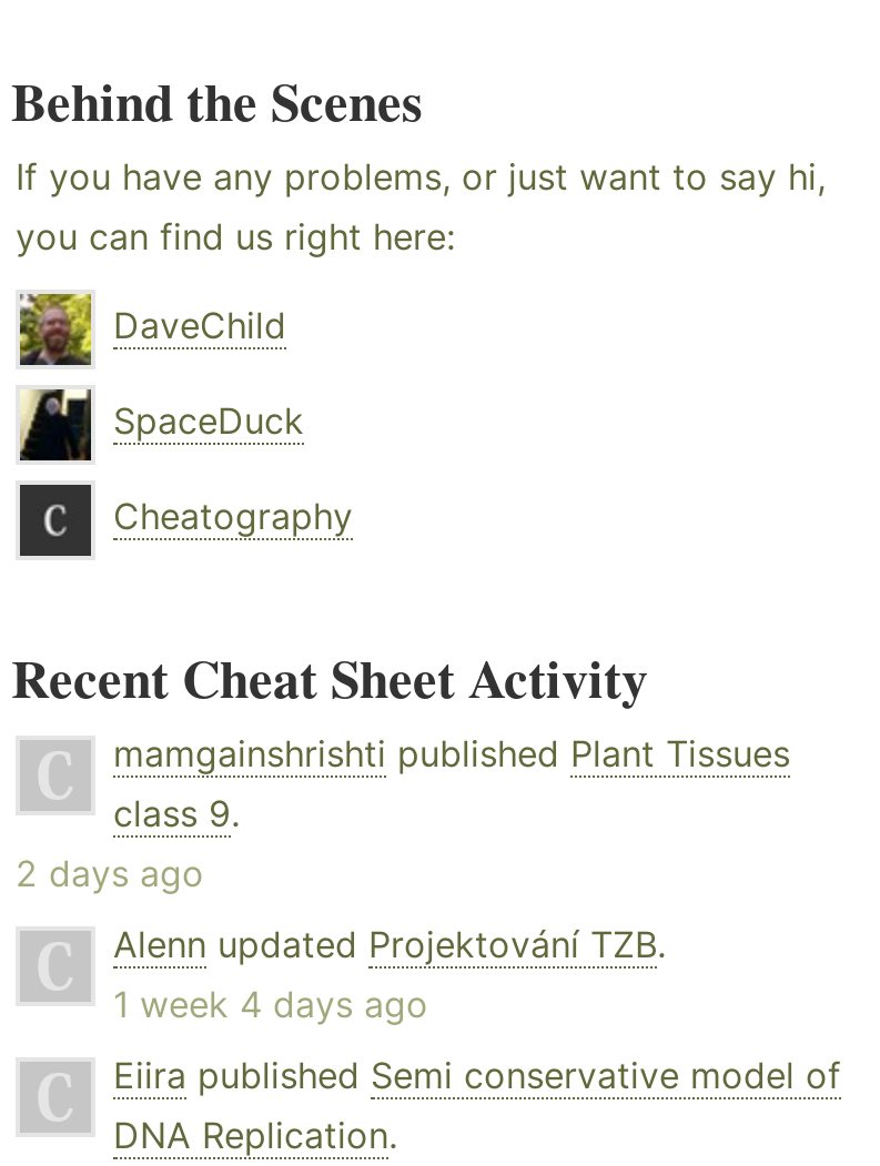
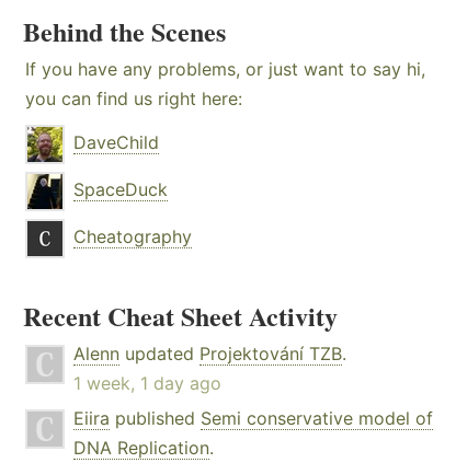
- mamgainshrishti published Plant Tissues
- class 9.
- 2 days ago

- 1 week 4 days ago
+ 1 week, 1 day ago
